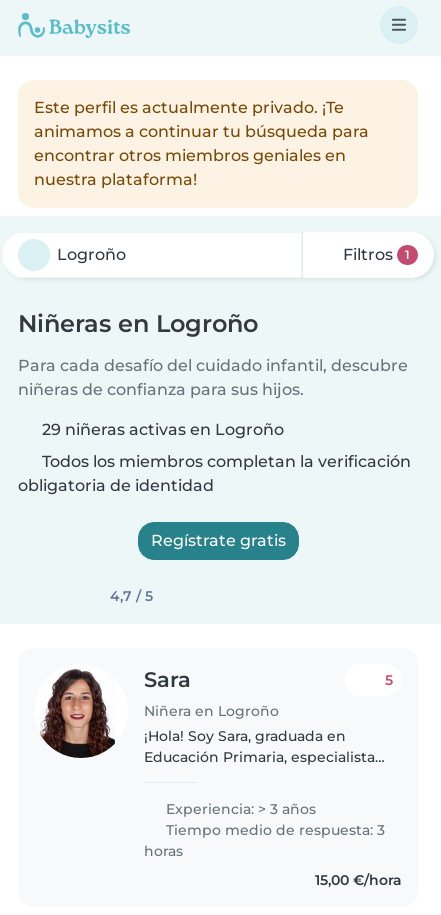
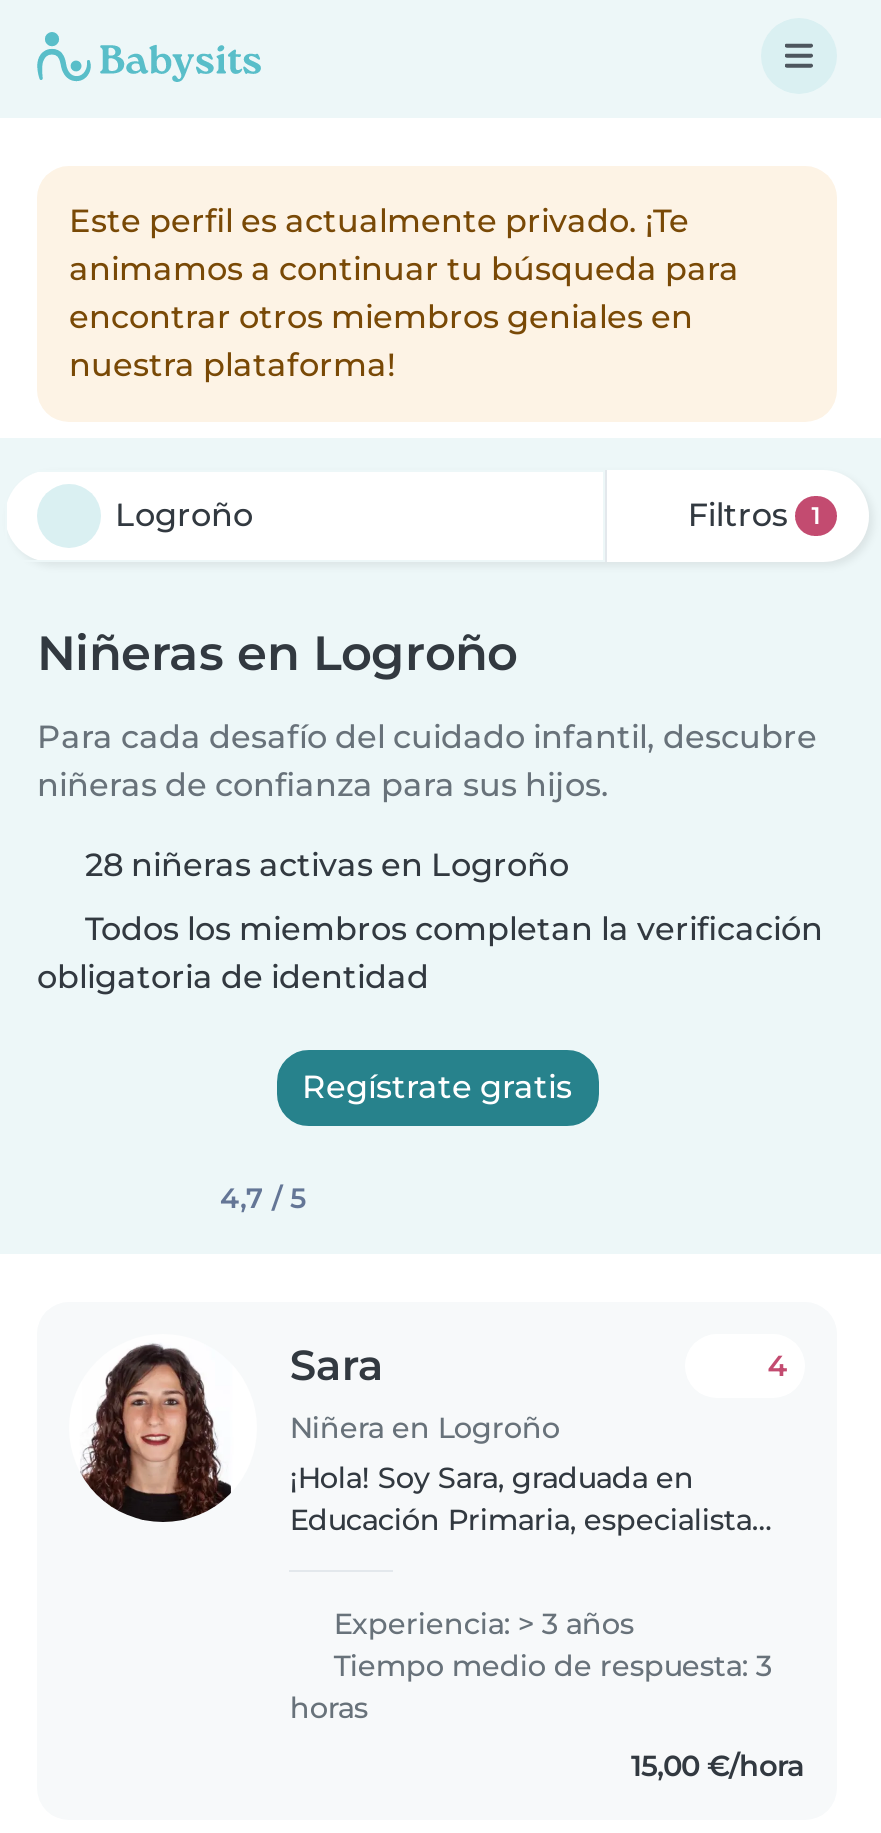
- 29 niñeras activas en Logroño
+ 28 niñeras activas en Logroño

- 5
+ 4
